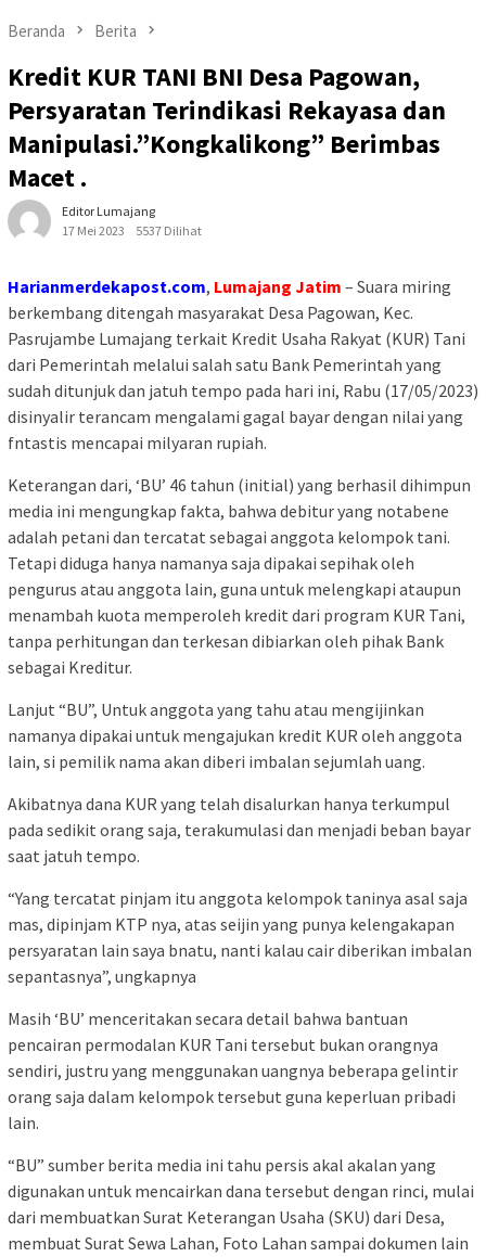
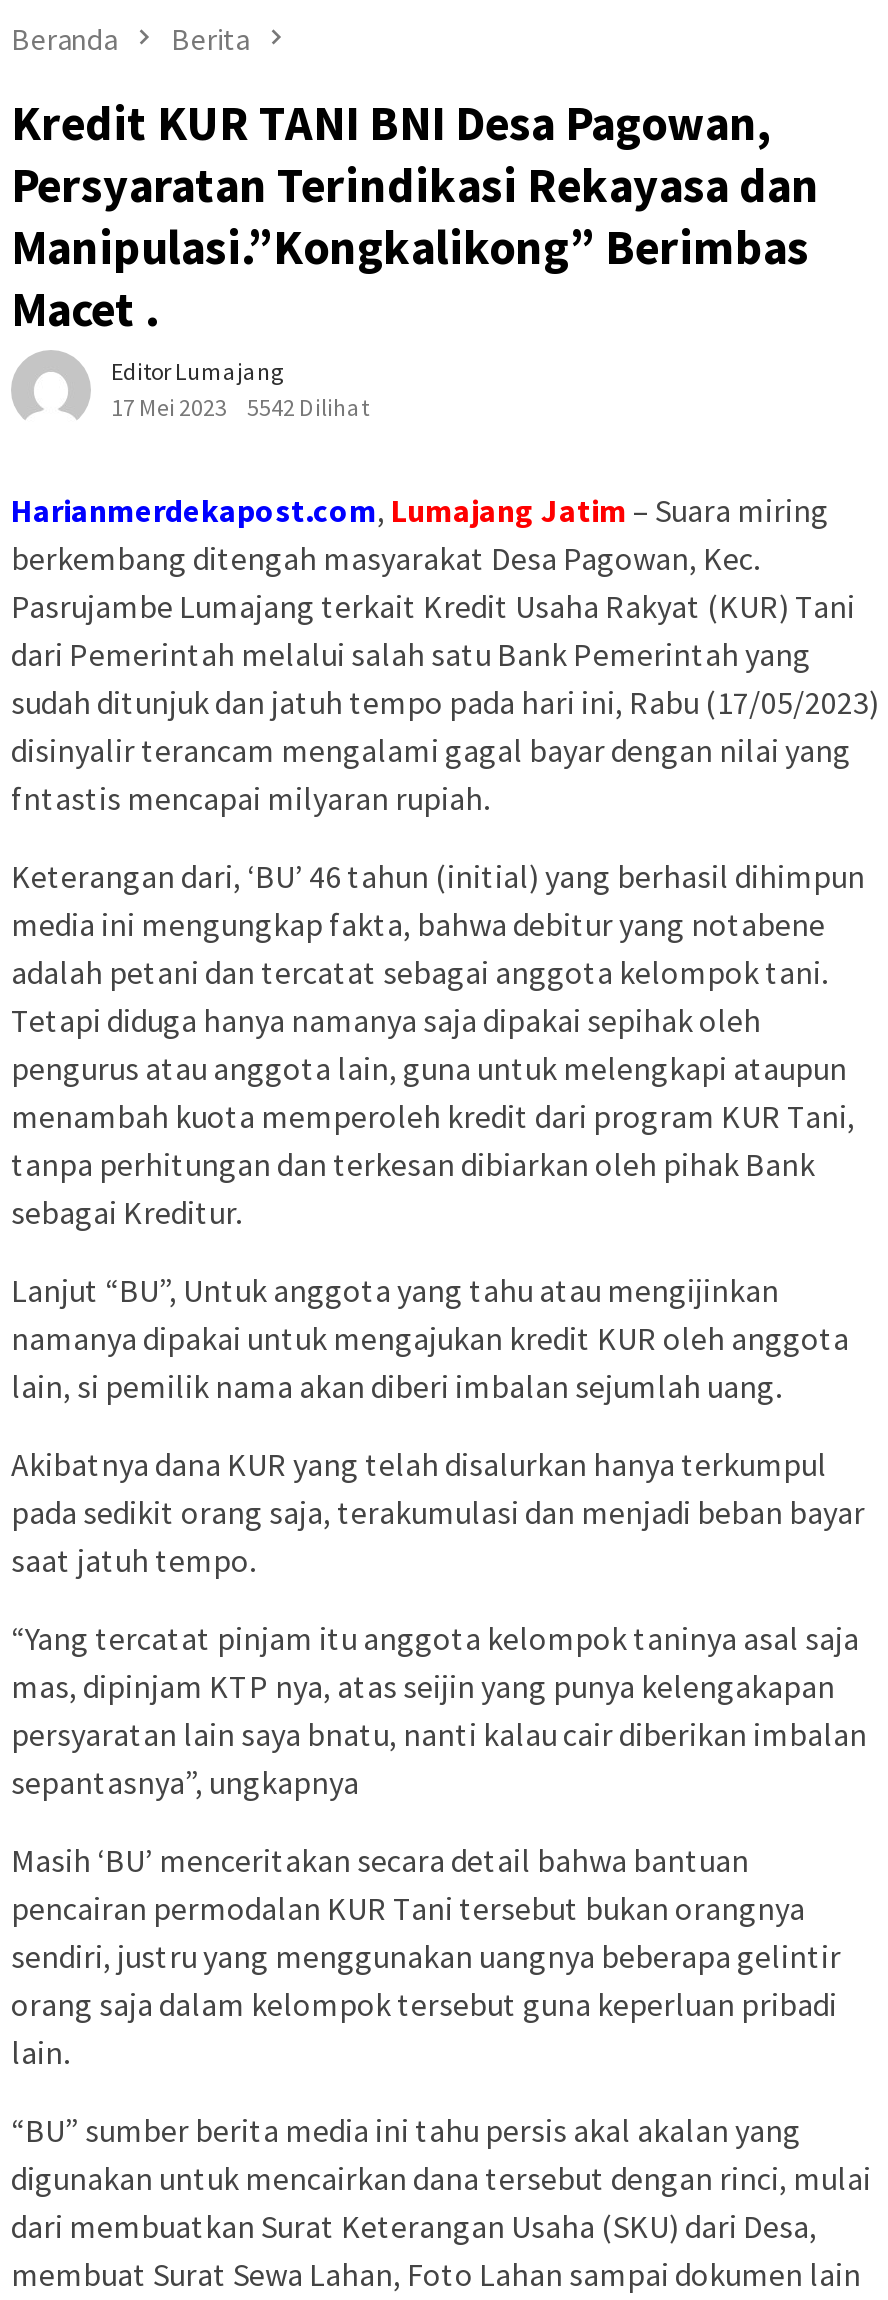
- 17 Mei 2023 5537 Dilihat
+ 17 Mei 2023 5542 Dilihat
